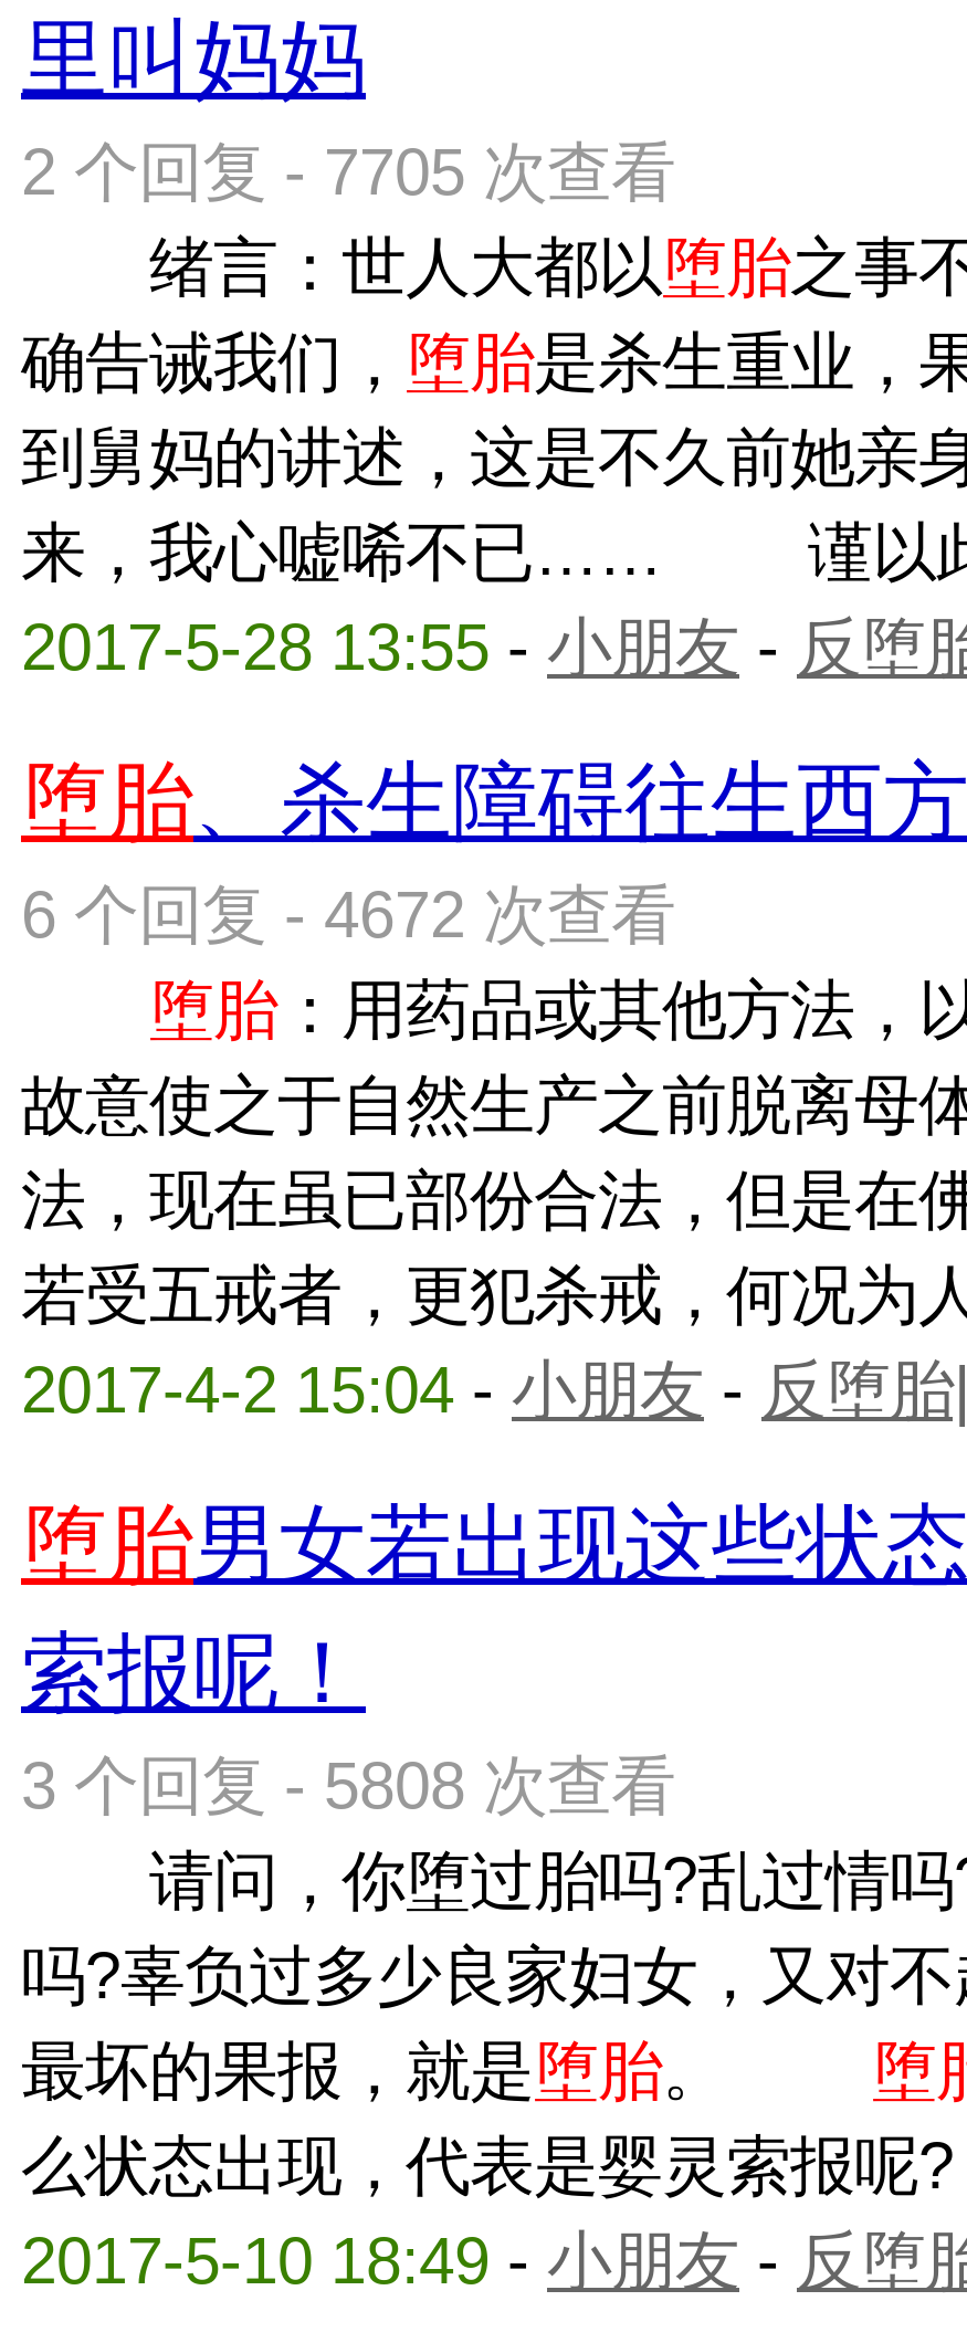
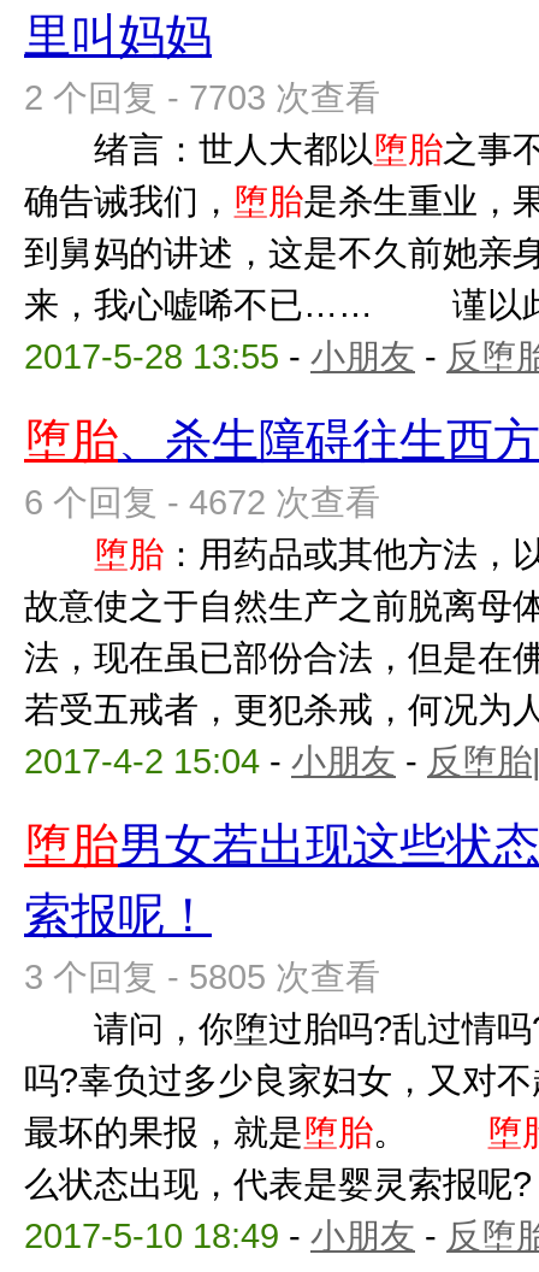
- 2 个回复 - 7705 次查看
+ 2 个回复 - 7703 次查看

- 3 个回复 - 5808 次查看
+ 3 个回复 - 5805 次查看
